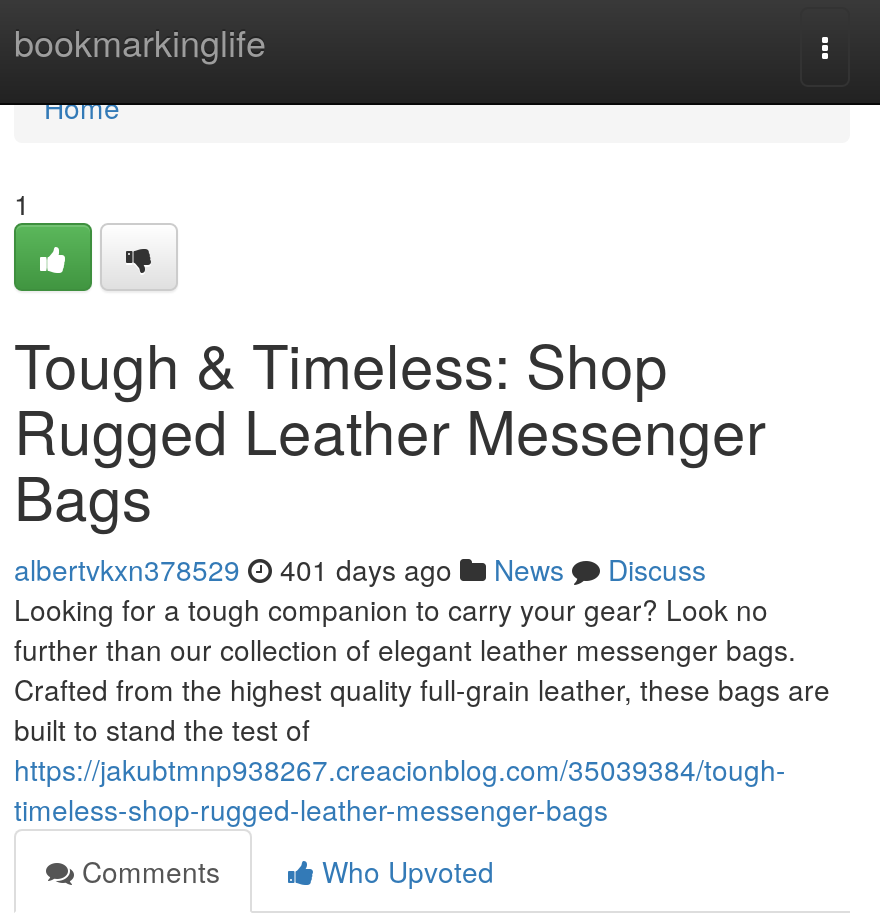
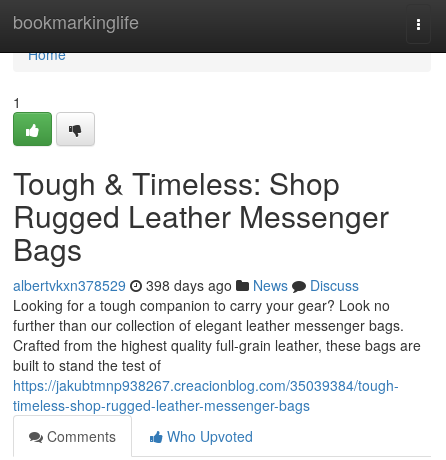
- albertvkxn378529 401 days ago News Discuss
+ albertvkxn378529 398 days ago News Discuss
